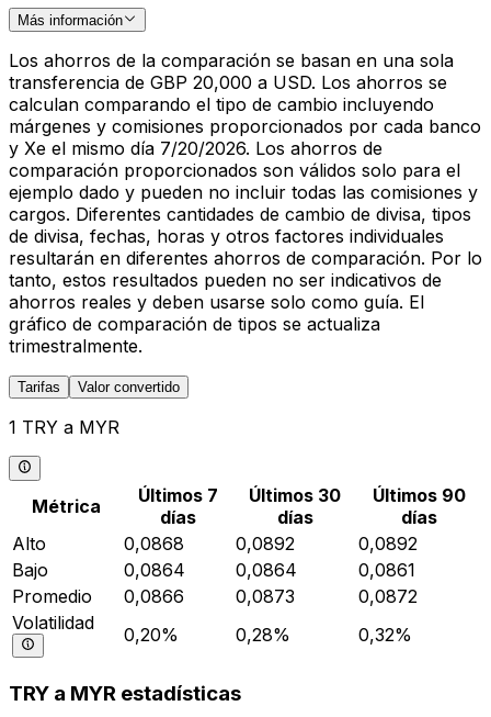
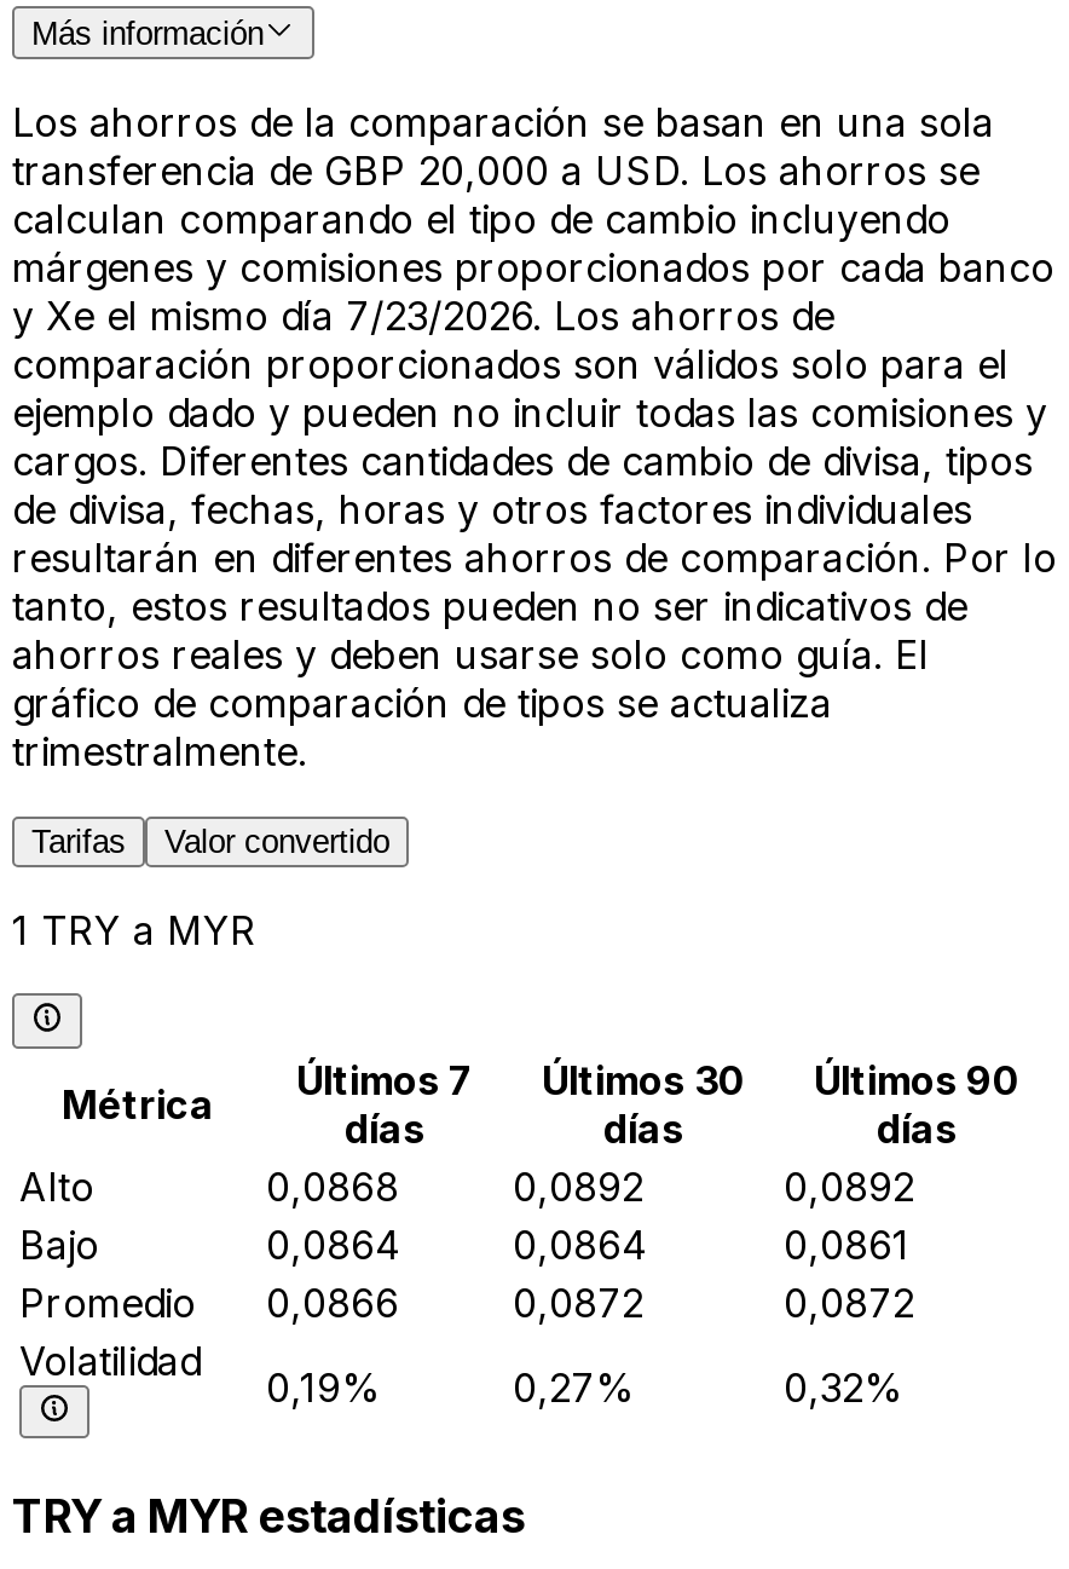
- y Xe el mismo día 7/20/2026. Los ahorros de
+ y Xe el mismo día 7/23/2026. Los ahorros de

- 0,0873
+ 0,0872

- 0,20%
+ 0,19%

- 0,28%
+ 0,27%
